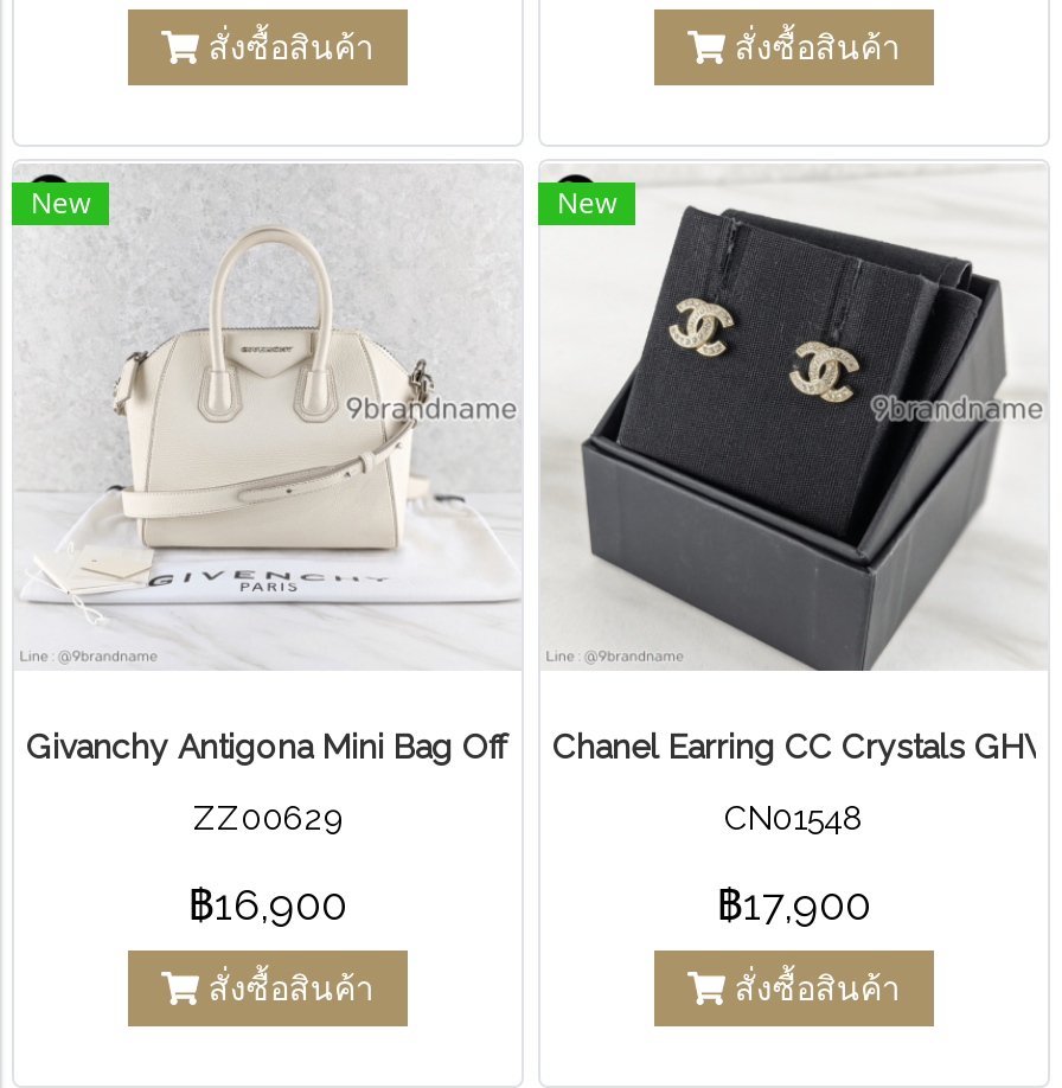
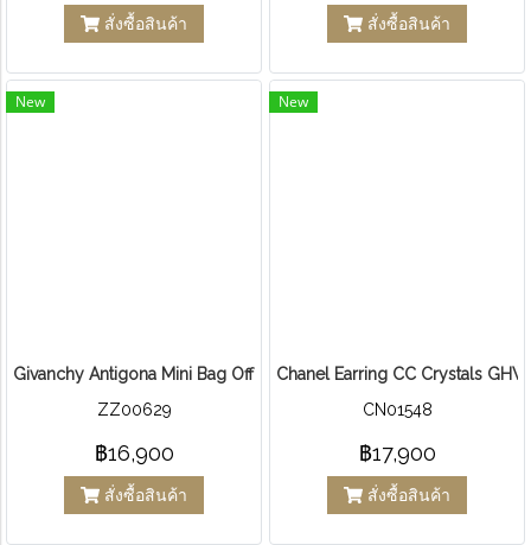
- [image]

- [image]
